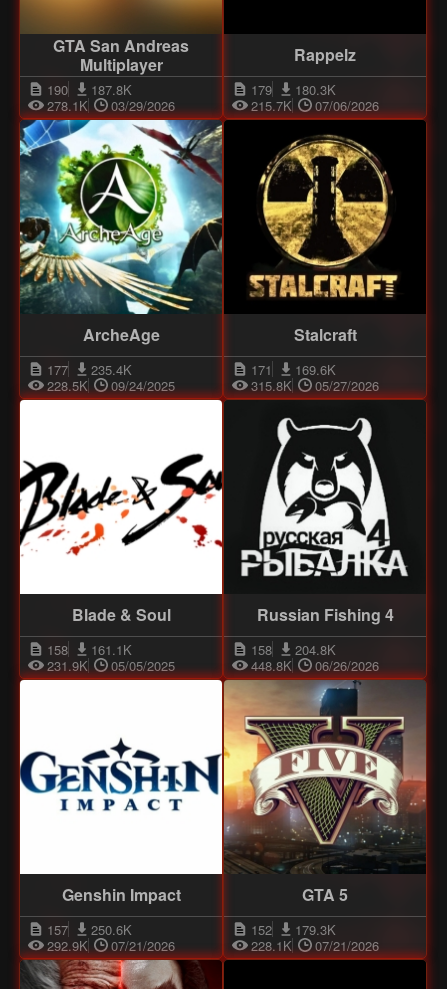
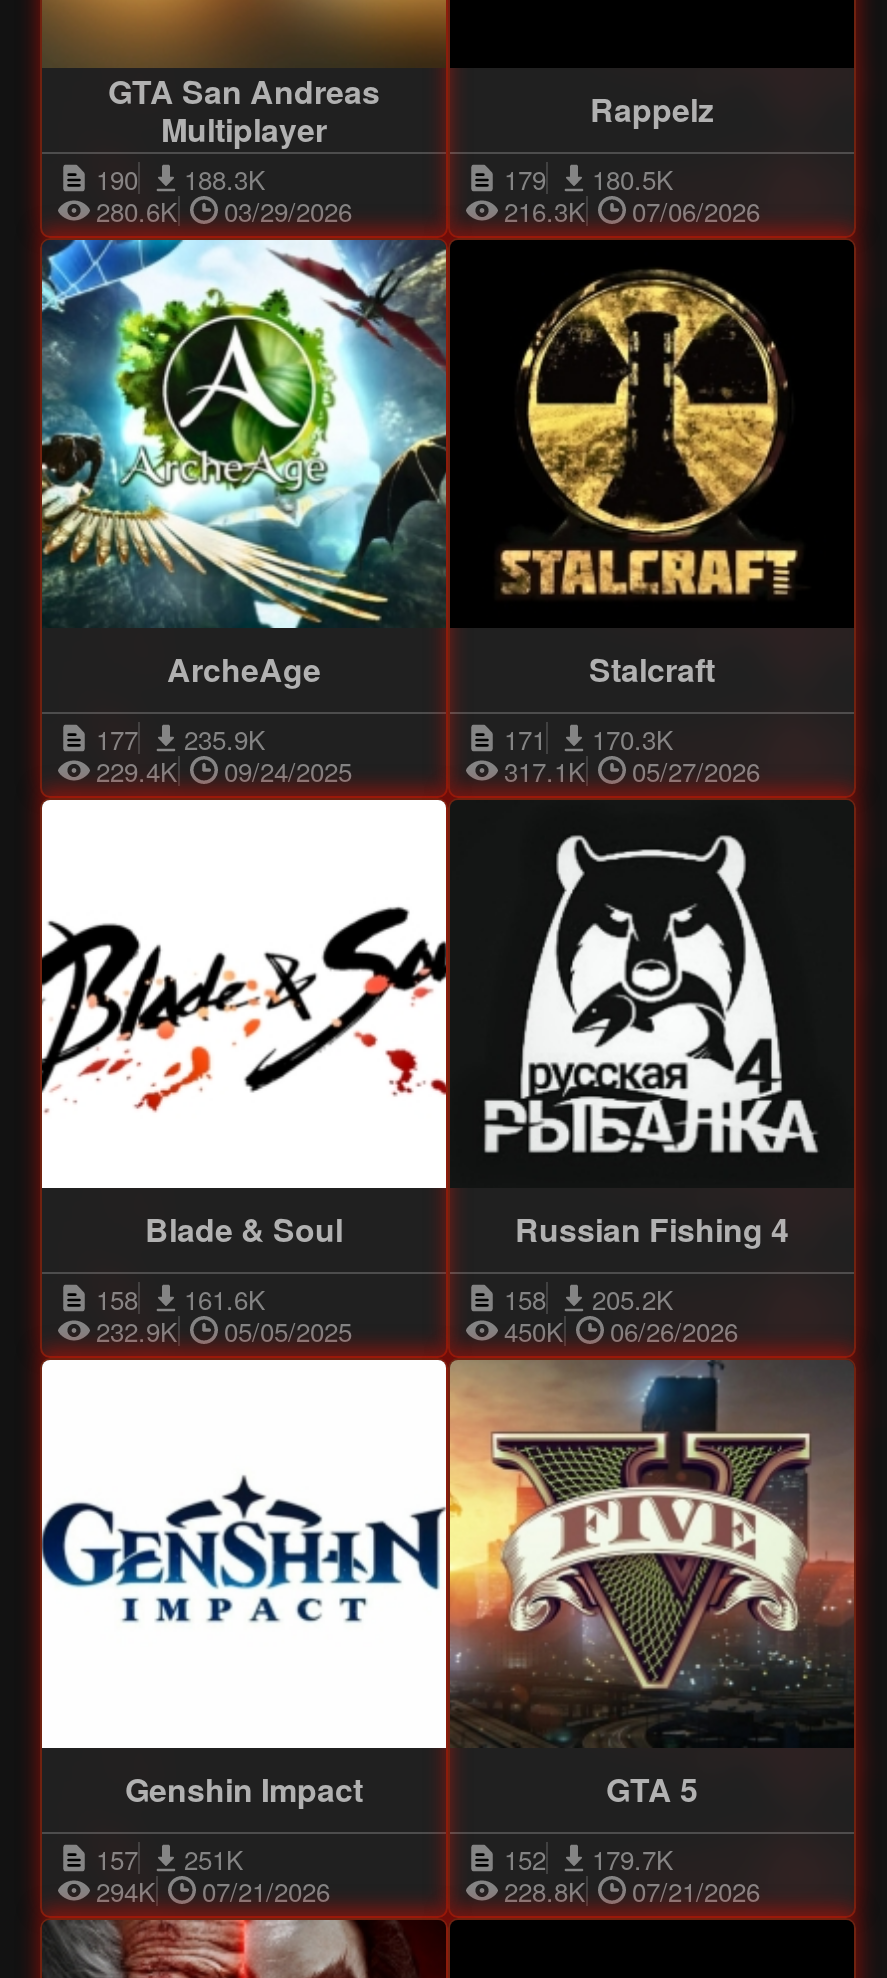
- 187.8K
- 278.1K
+ 188.3K
+ 280.6K

- 180.3K
- 215.7K
+ 180.5K
+ 216.3K

- 235.4K
- 228.5K
+ 235.9K
+ 229.4K

- 169.6K
- 315.8K
+ 170.3K
+ 317.1K

- 161.1K
- 231.9K
+ 161.6K
+ 232.9K

- 204.8K
- 448.8K
+ 205.2K
+ 450K

- 250.6K
- 292.9K
+ 251K
+ 294K

- 179.3K
- 228.1K
+ 179.7K
+ 228.8K
